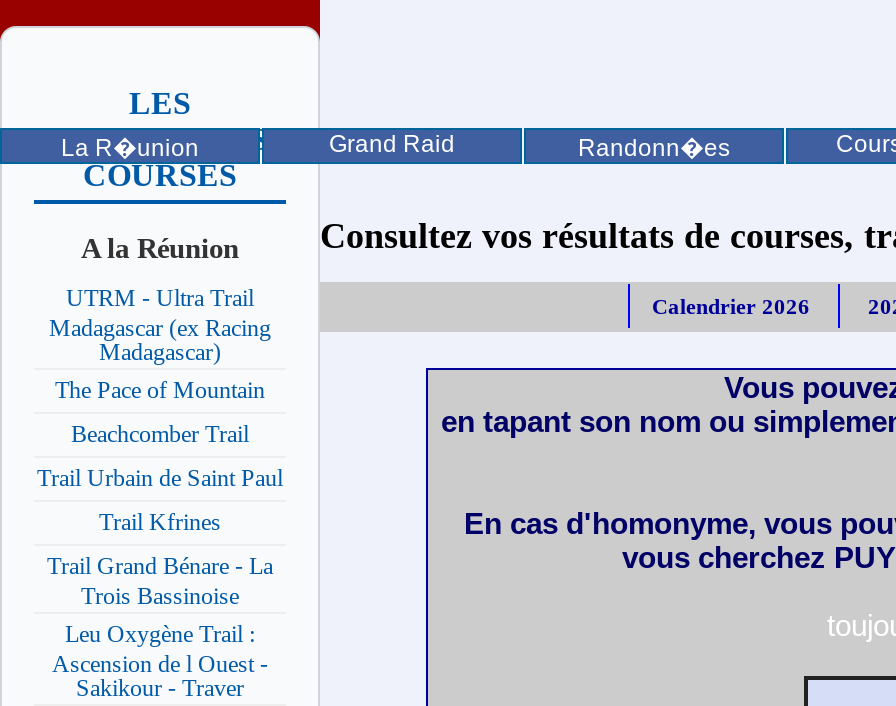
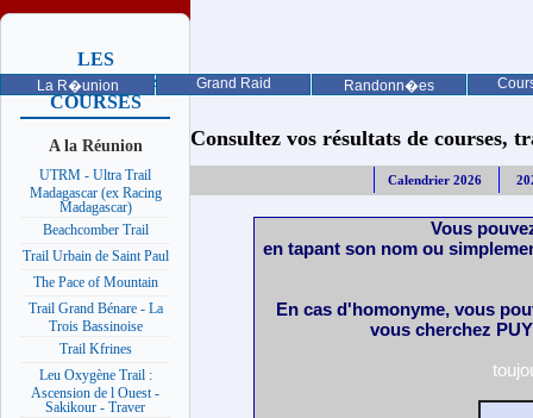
moved down: The Pace of Mountain

moved up: Beachcomber Trail | Trail Urbain de Saint Paul

moved down: Trail Kfrines

moved up: Trail Grand Bénare - La | Trois Bassinoise
